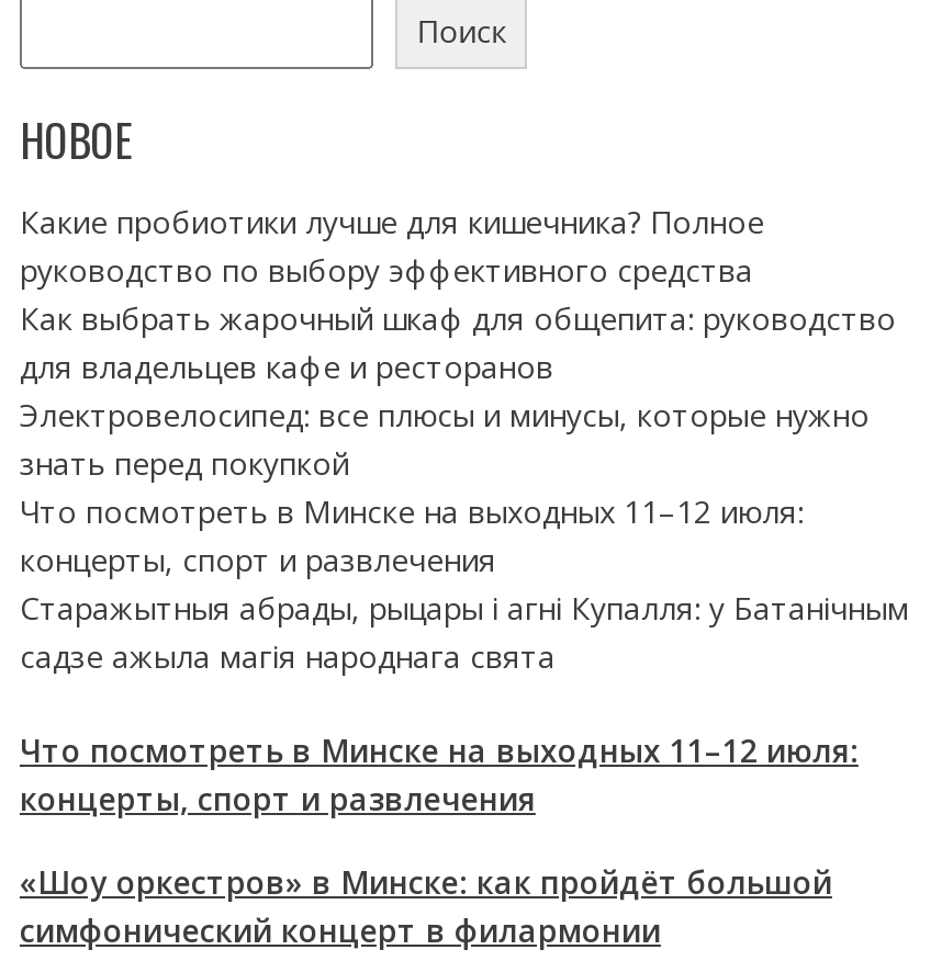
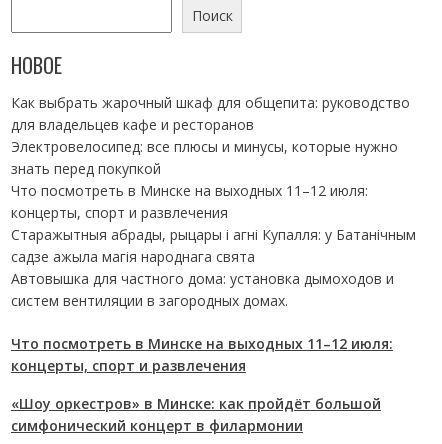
- Какие пробиотики лучше для кишечника? Полное
- руководство по выбору эффективного средства

moved up: Как выбрать жарочный шкаф для общепита: руководство | для владельцев кафе и ресторанов | Электровелосипед: все плюсы и минусы, которые нужно | знать перед покупкой | Что посмотреть в Минске на выходных 11–12 июля: | концерты, спорт и развлечения | Старажытныя абрады, рыцары і агні Купалля: у Батанічным | садзе ажыла магія народнага свята

+ Автовышка для частного дома: установка дымоходов и
+ систем вентиляции в загородных домах.
